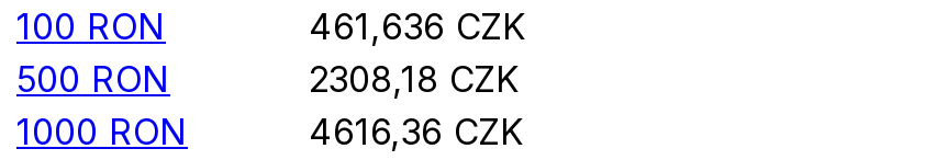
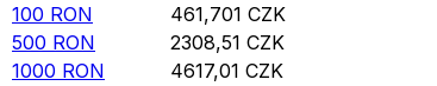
- 461,636 CZK
+ 461,701 CZK

- 2308,18 CZK
+ 2308,51 CZK

- 4616,36 CZK
+ 4617,01 CZK
